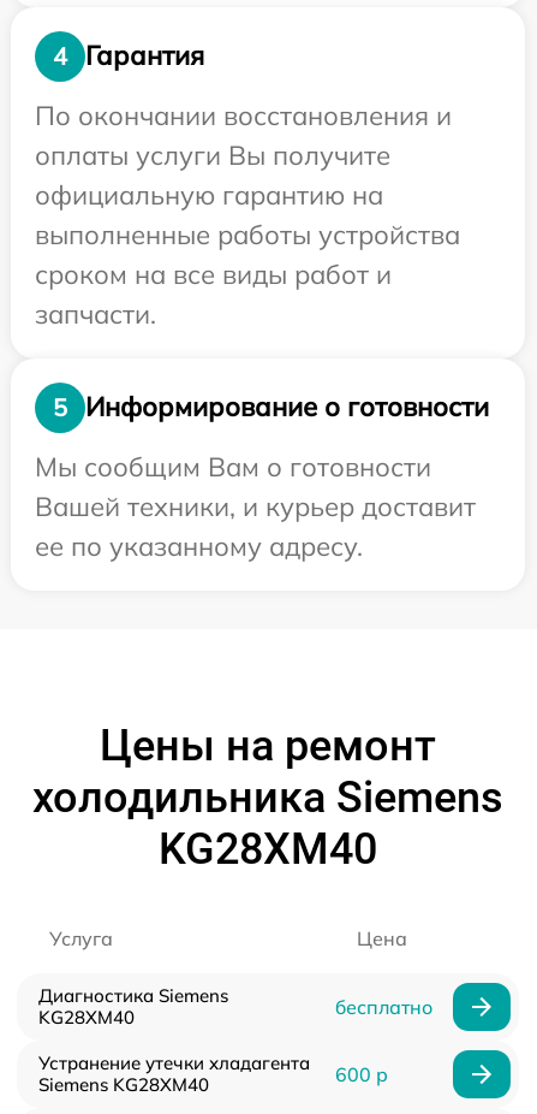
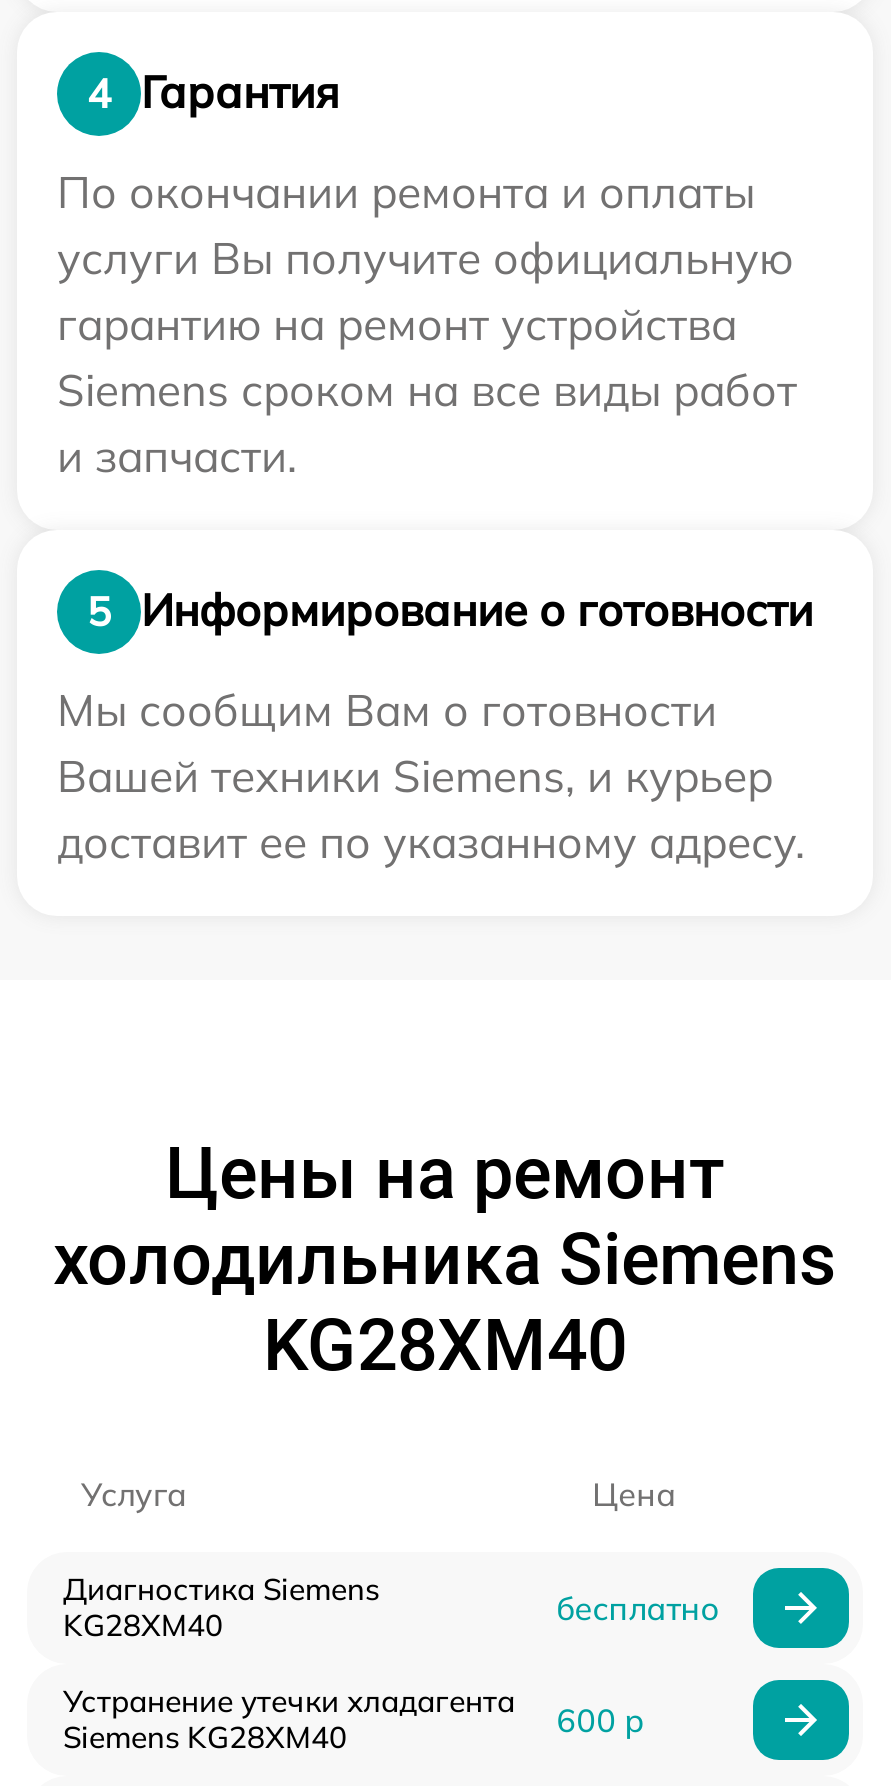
- По окончании восстановления и
- оплаты услуги Вы получите
- официальную гарантию на
- выполненные работы устройства
- сроком на все виды работ и
- запчасти.
+ По окончании ремонта и оплаты
+ услуги Вы получите официальную
+ гарантию на ремонт устройства
+ Siemens сроком на все виды работ
+ и запчасти.

- Вашей техники, и курьер доставит
- ее по указанному адресу.
+ Вашей техники Siemens, и курьер
+ доставит ее по указанному адресу.
